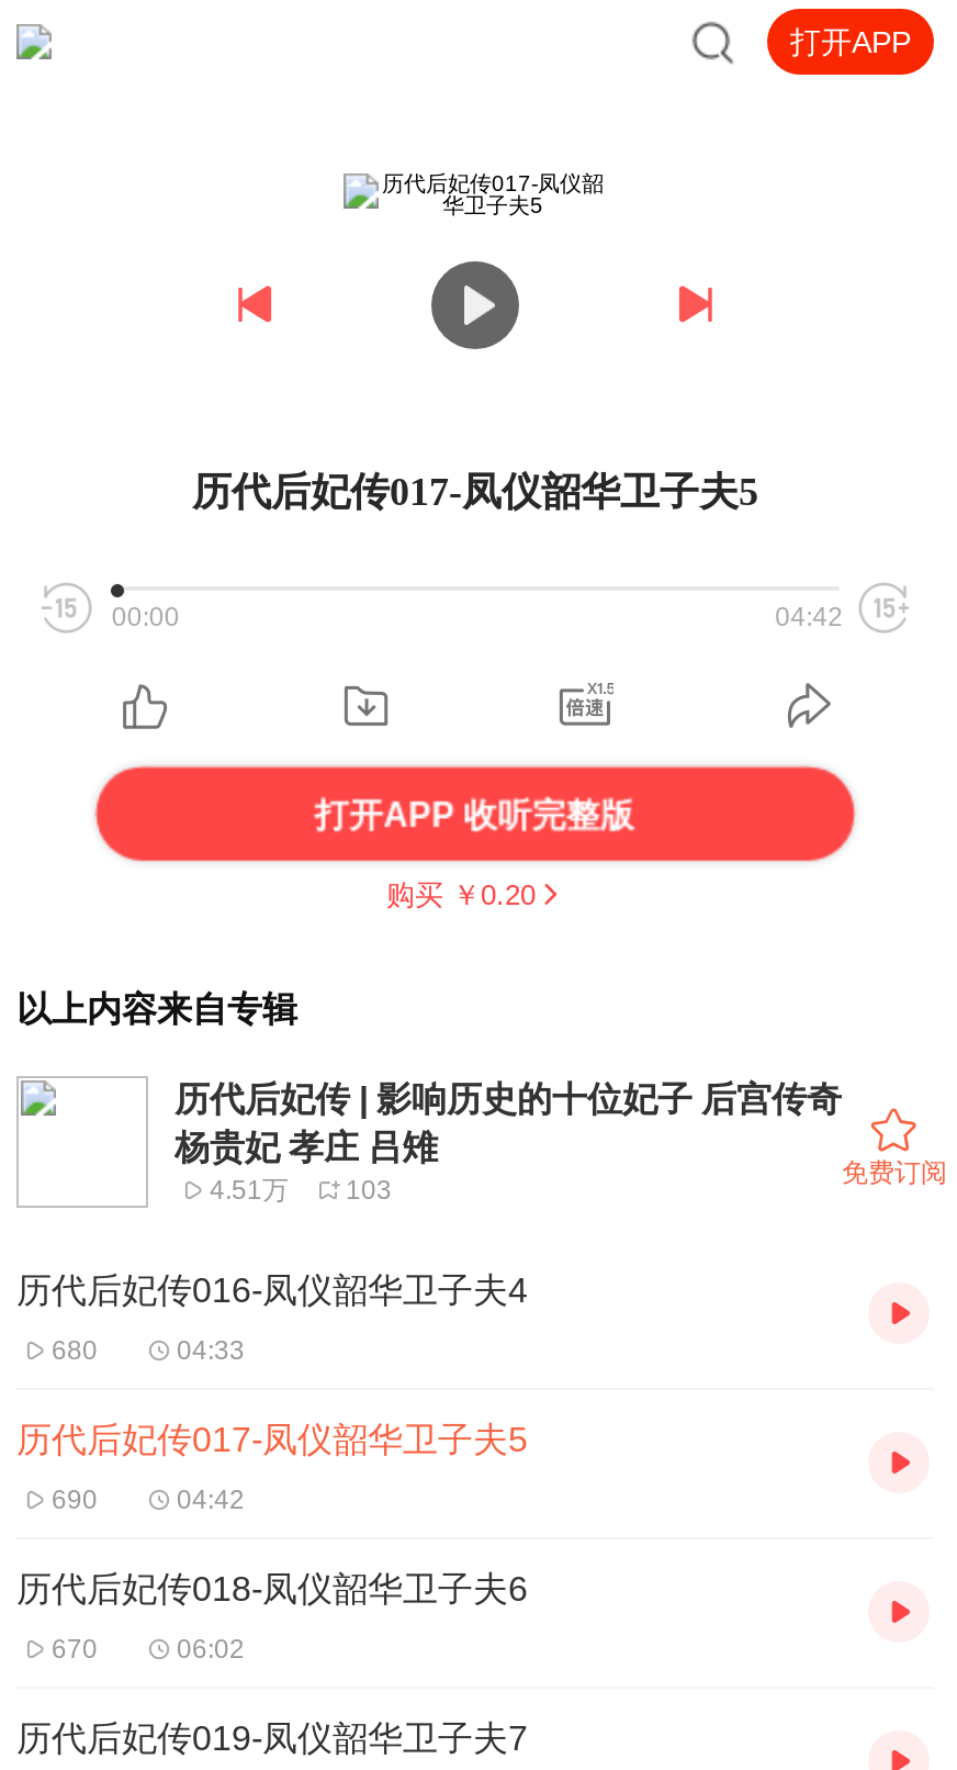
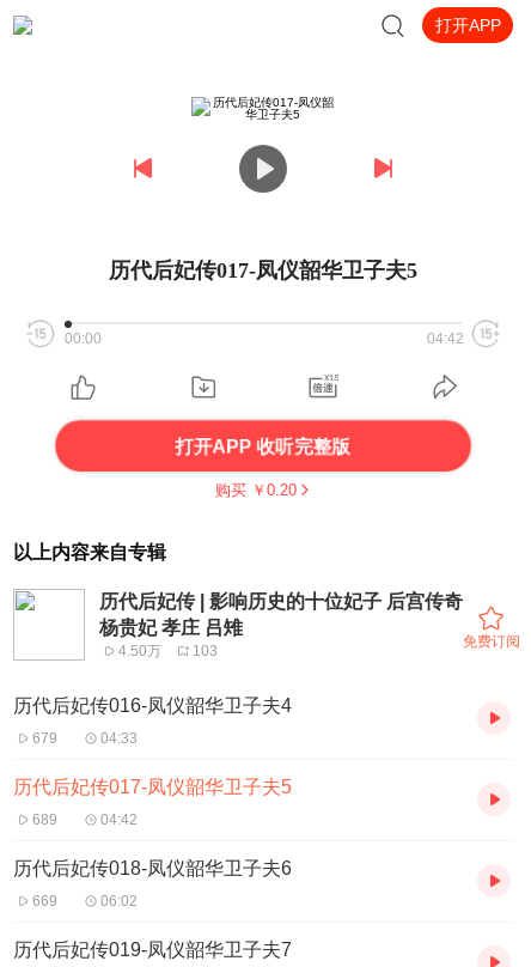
- 4.51万 103
+ 4.50万 103

- 680
+ 679

- 690
+ 689

- 670
+ 669
